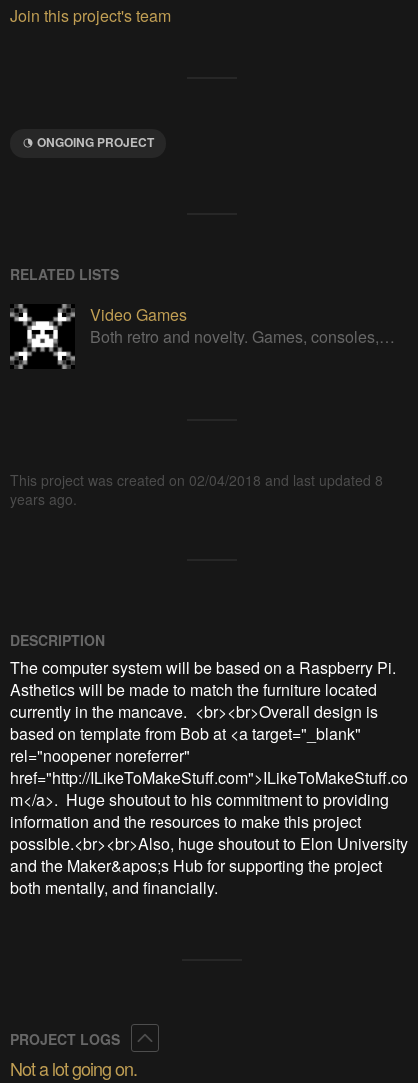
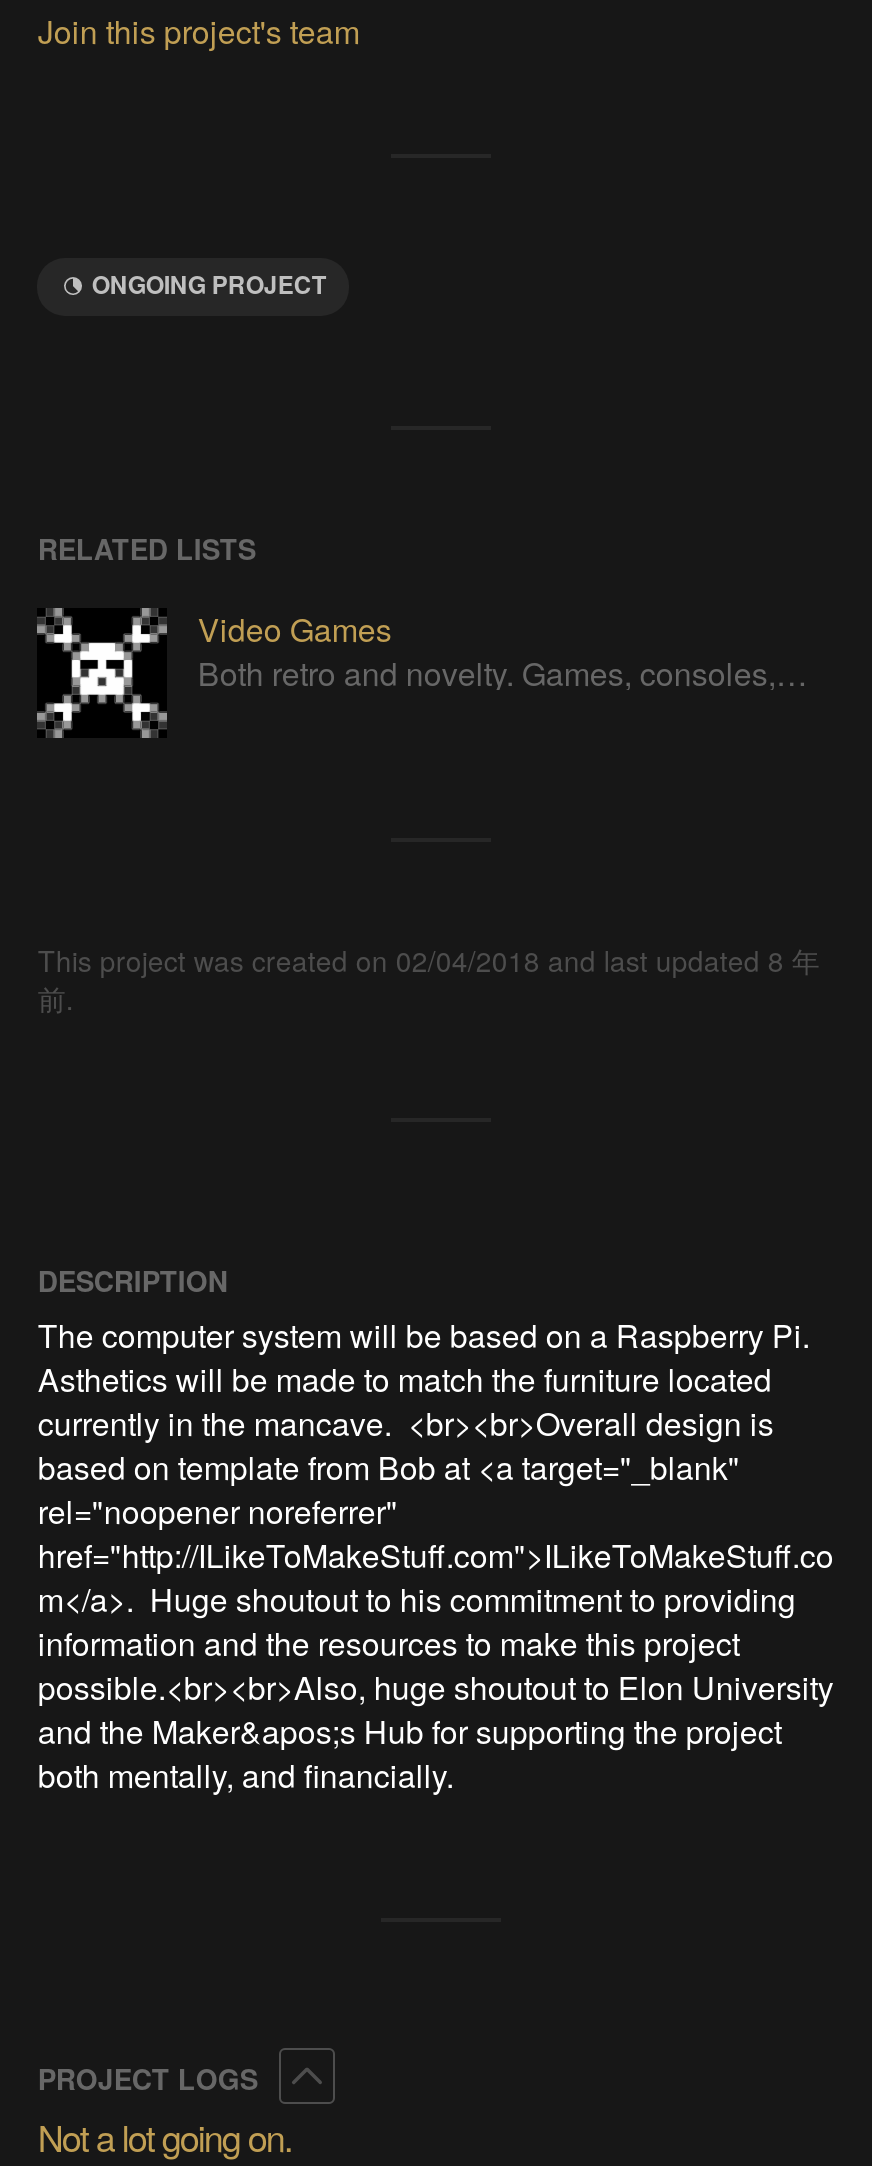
- This project was created on 02/04/2018 and last updated 8
- years ago.
+ This project was created on 02/04/2018 and last updated 8 年
+ 前.
